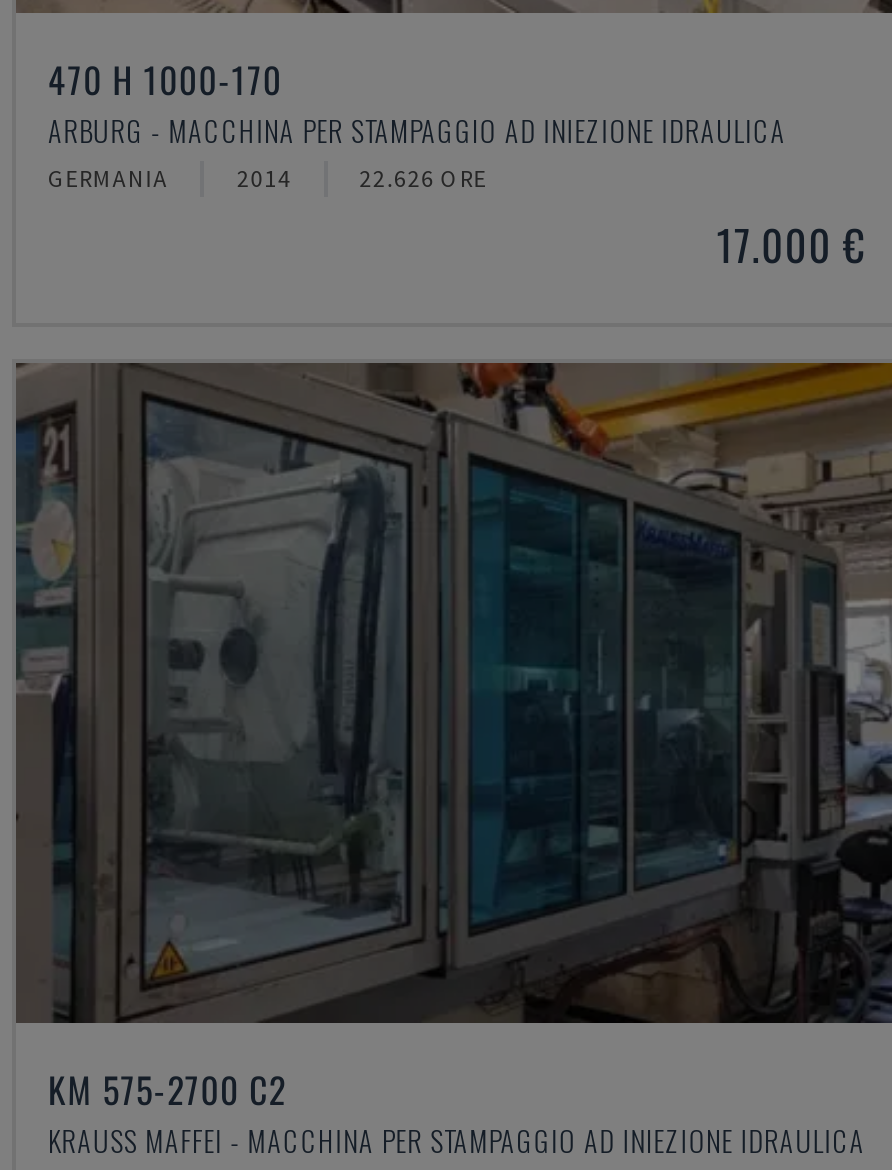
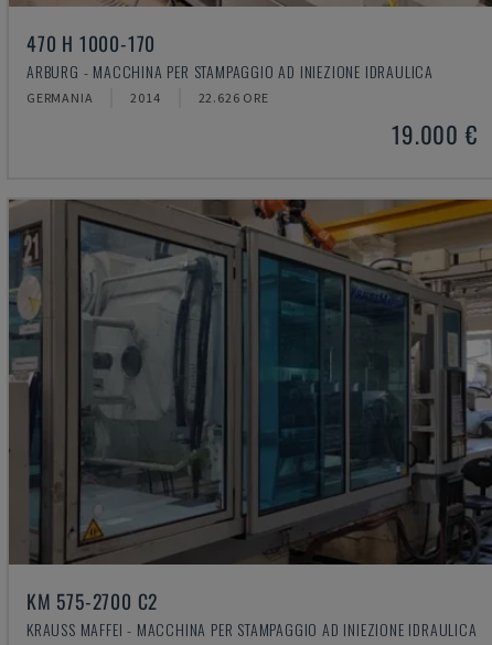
- 17.000 €
+ 19.000 €
